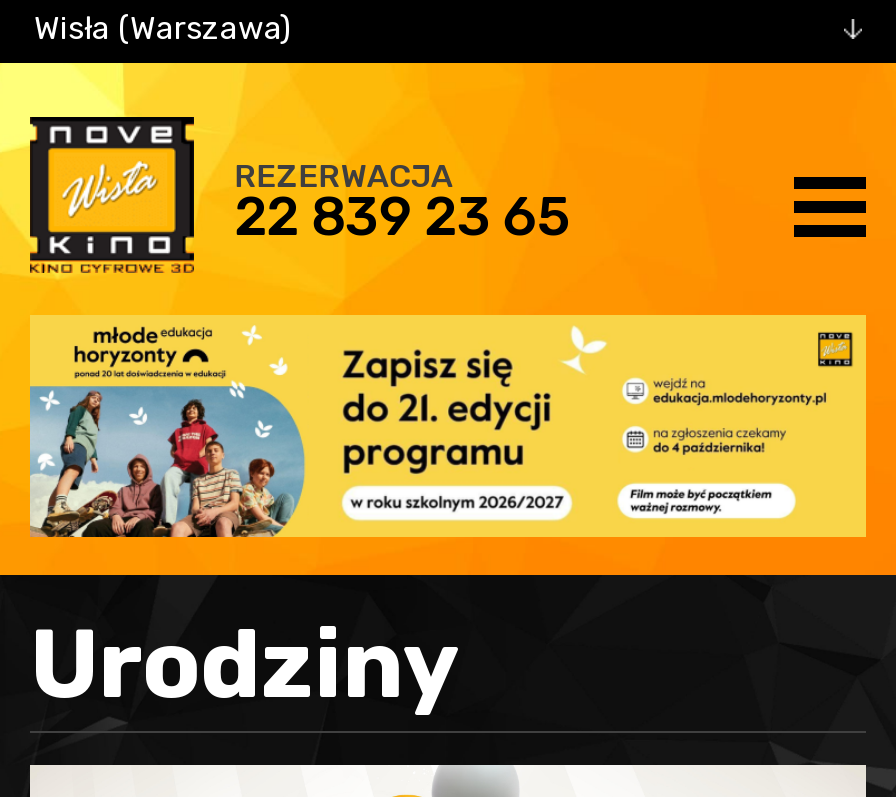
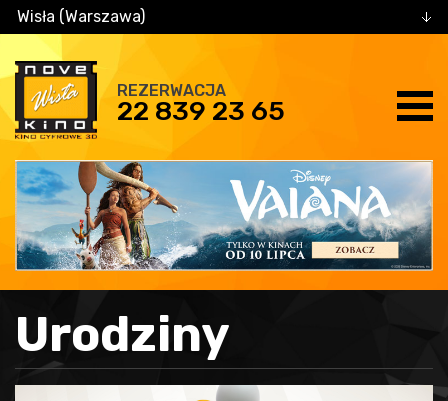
- [image]
+ [image]
